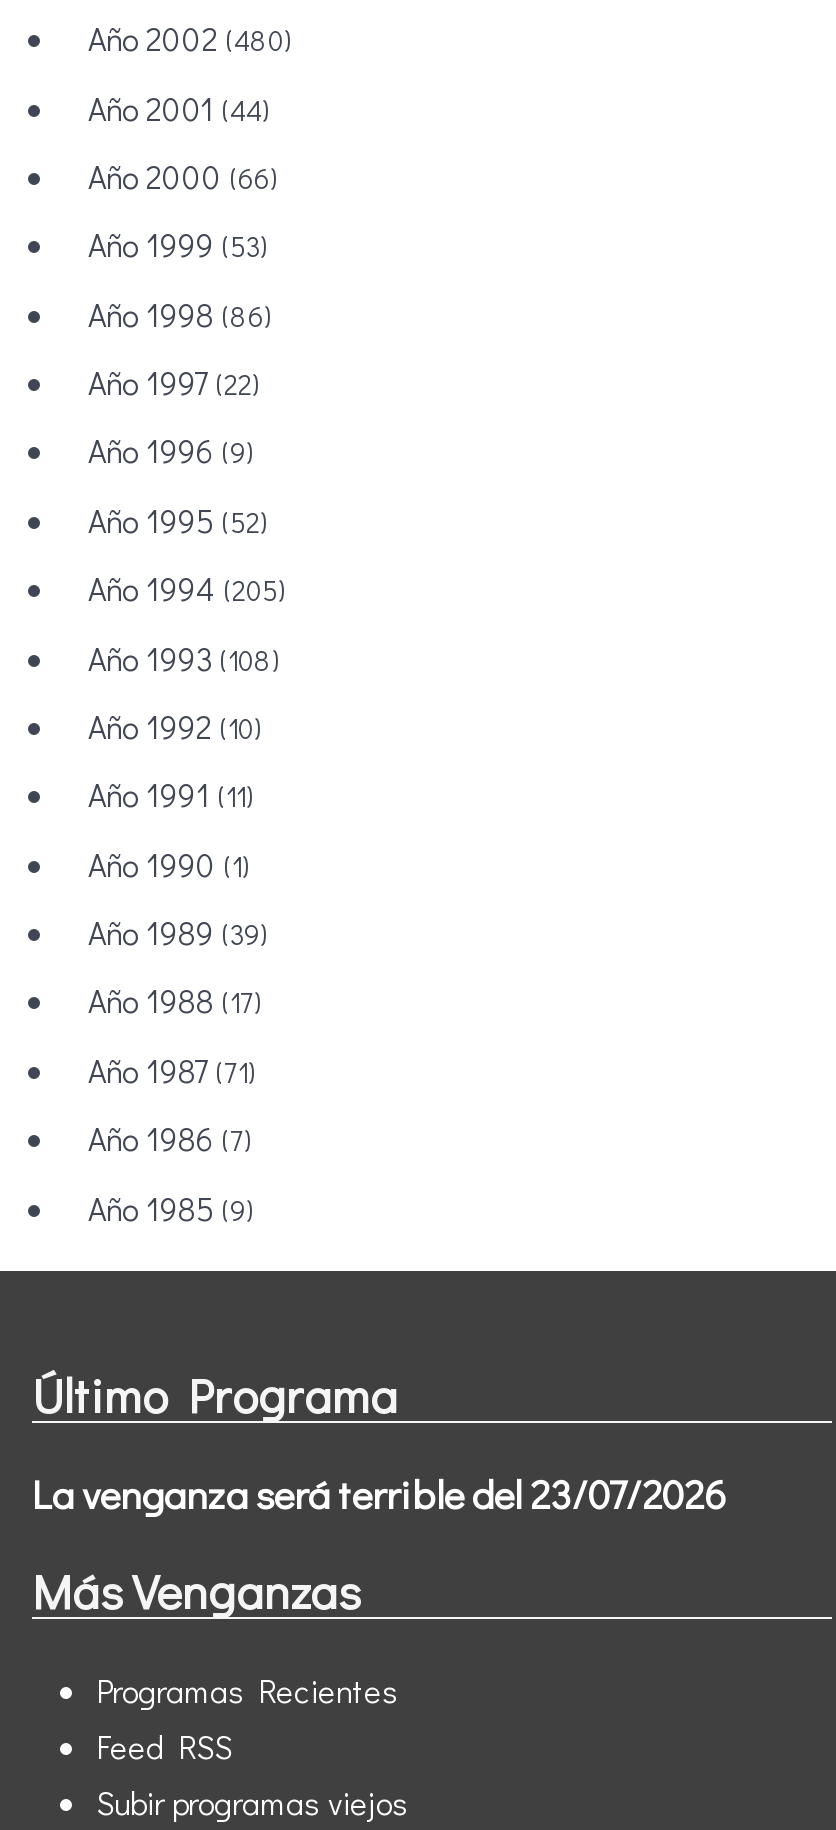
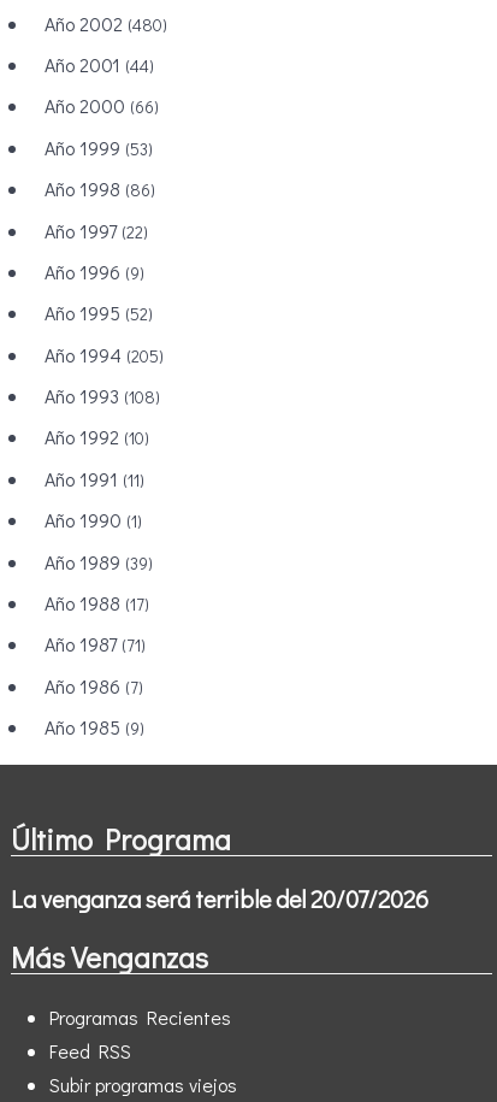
- La venganza será terrible del 23/07/2026
+ La venganza será terrible del 20/07/2026
